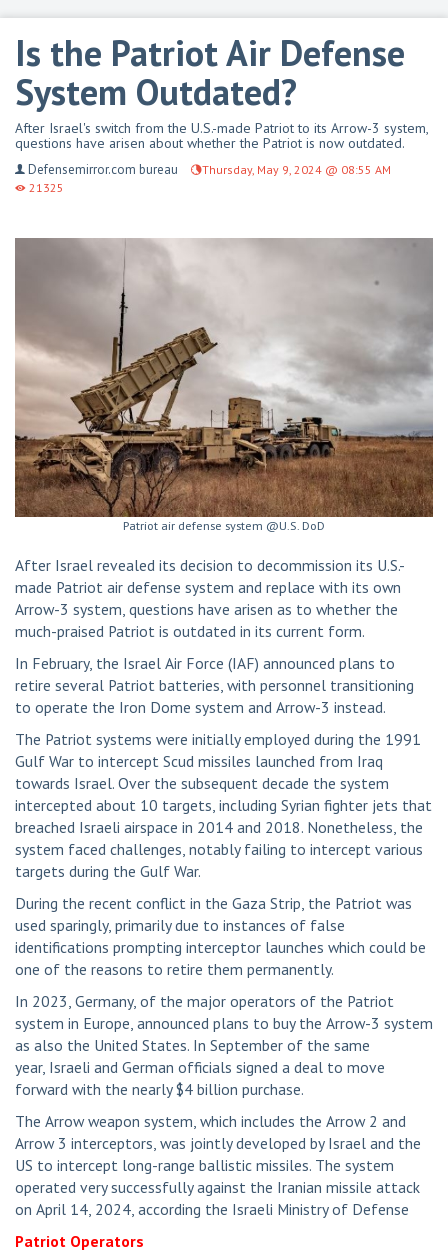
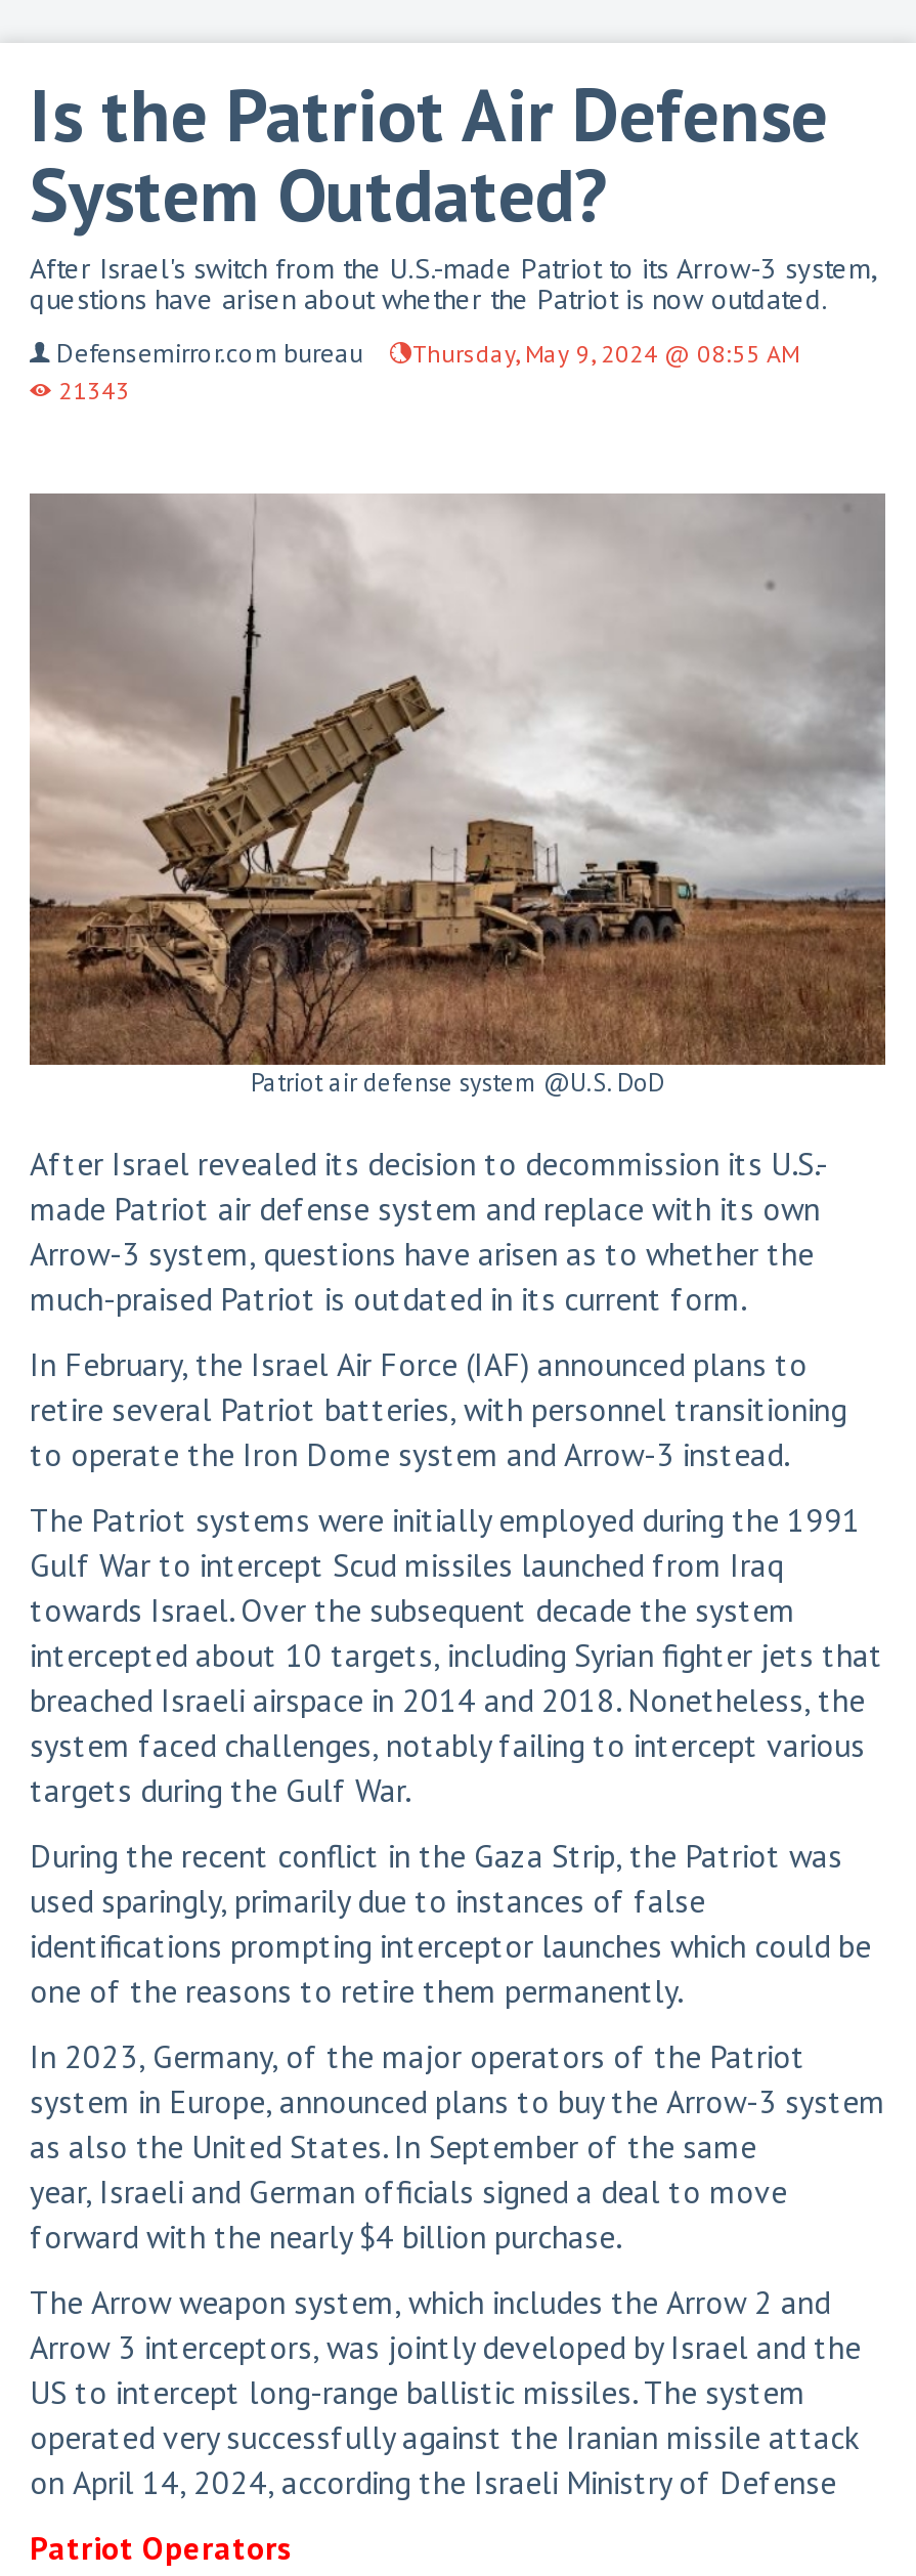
- 21325
+ 21343
